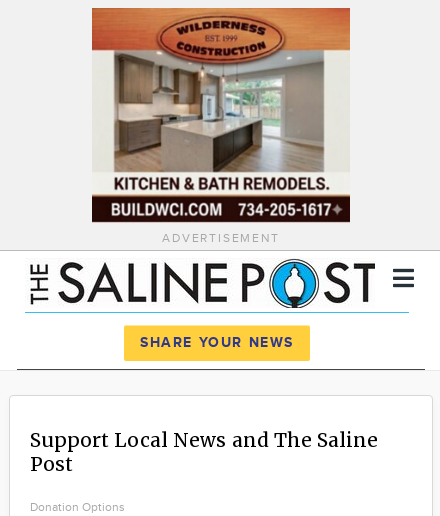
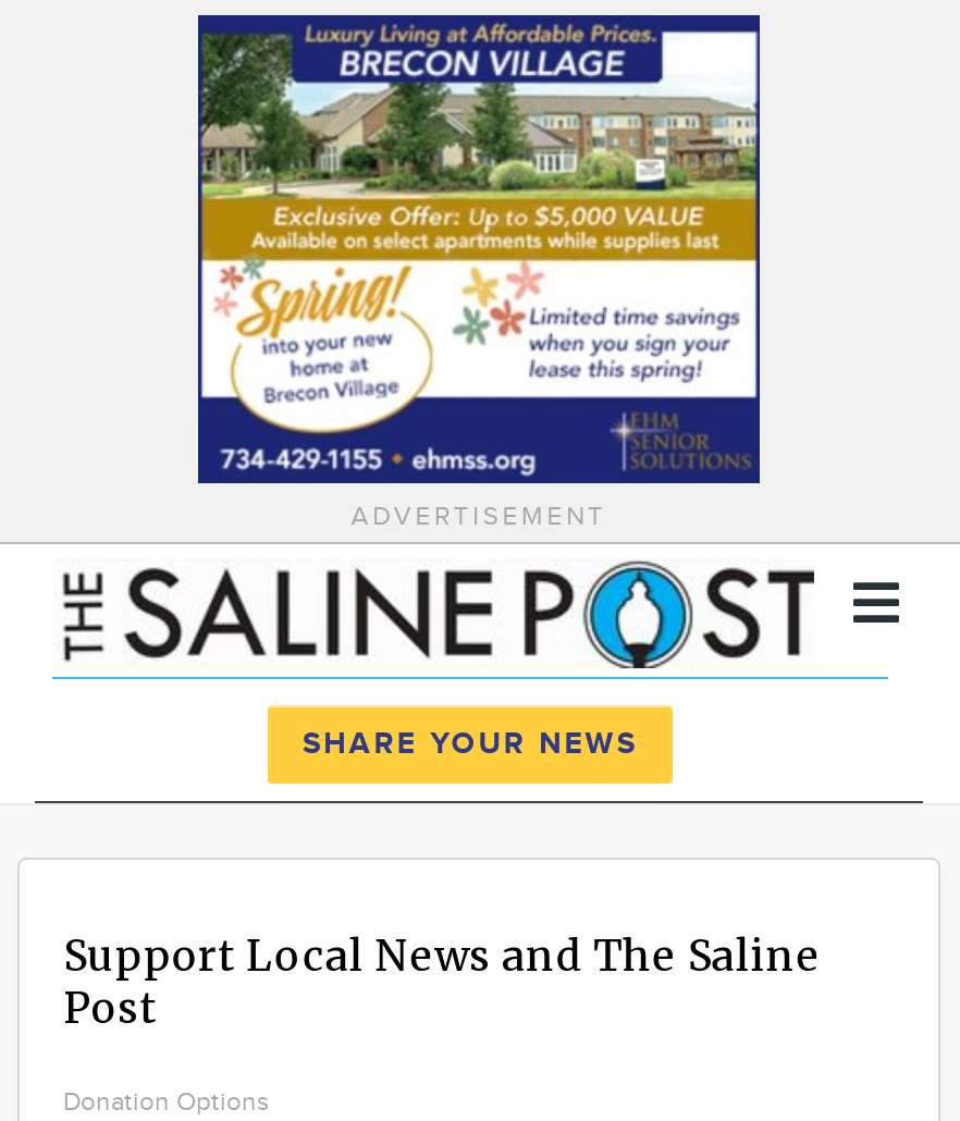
- [image]
+ [image]
